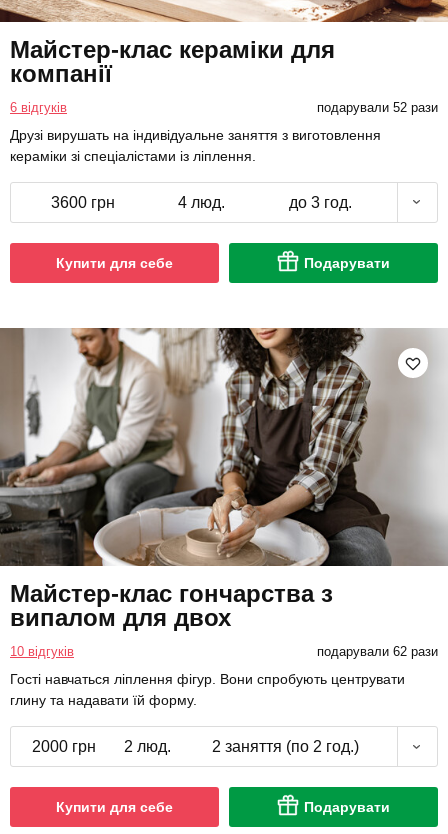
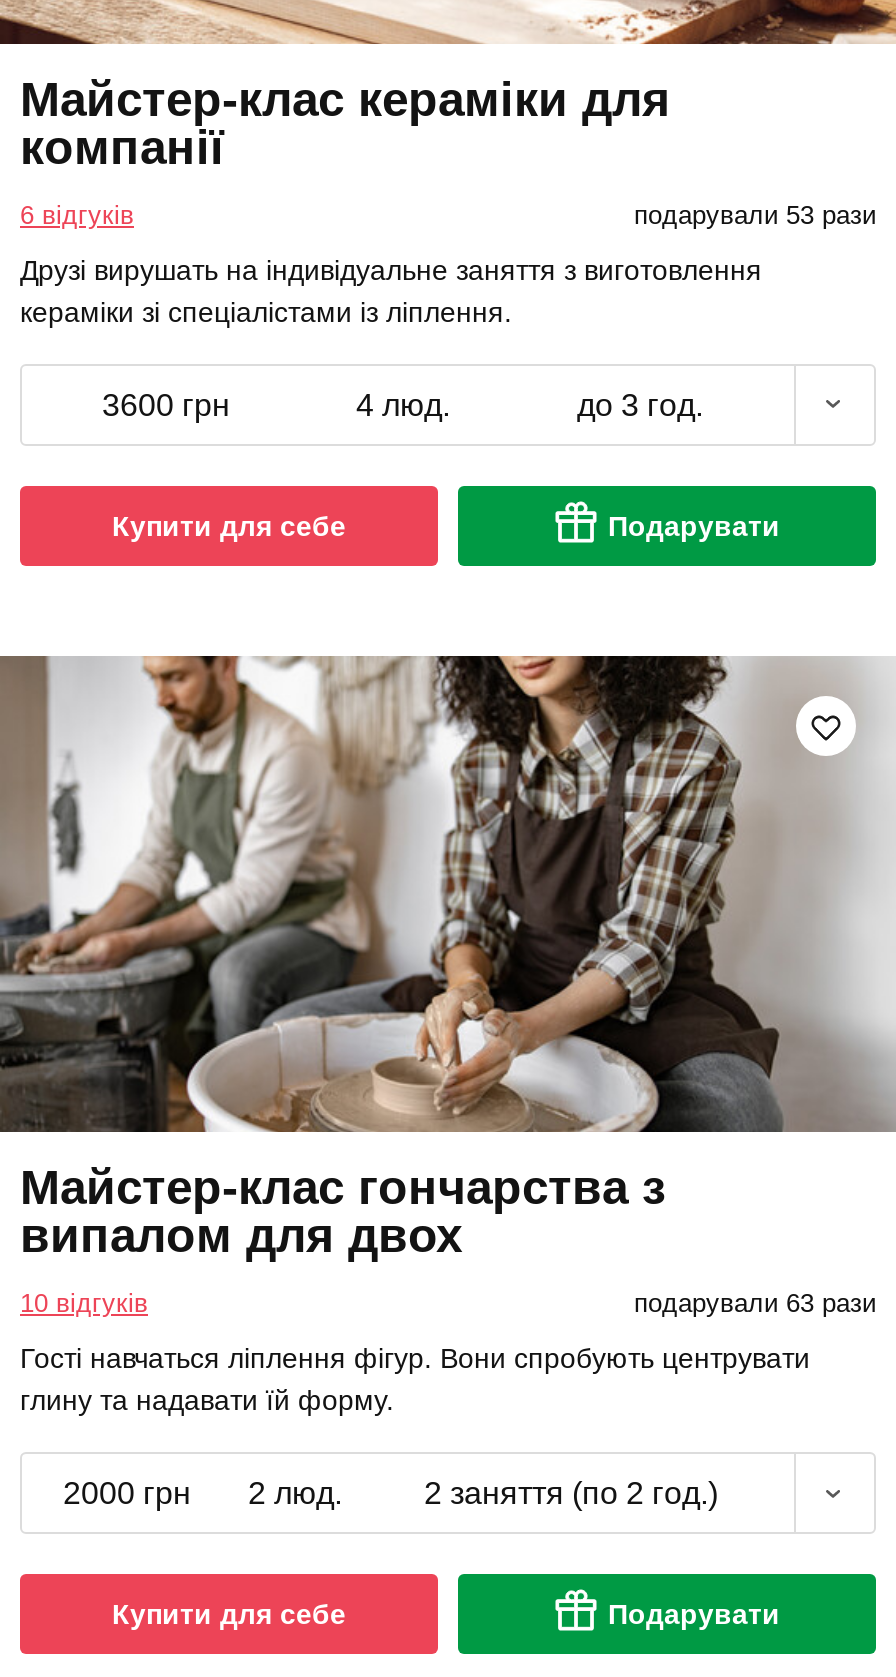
- подарували 52 рази
+ подарували 53 рази

- подарували 62 рази
+ подарували 63 рази
